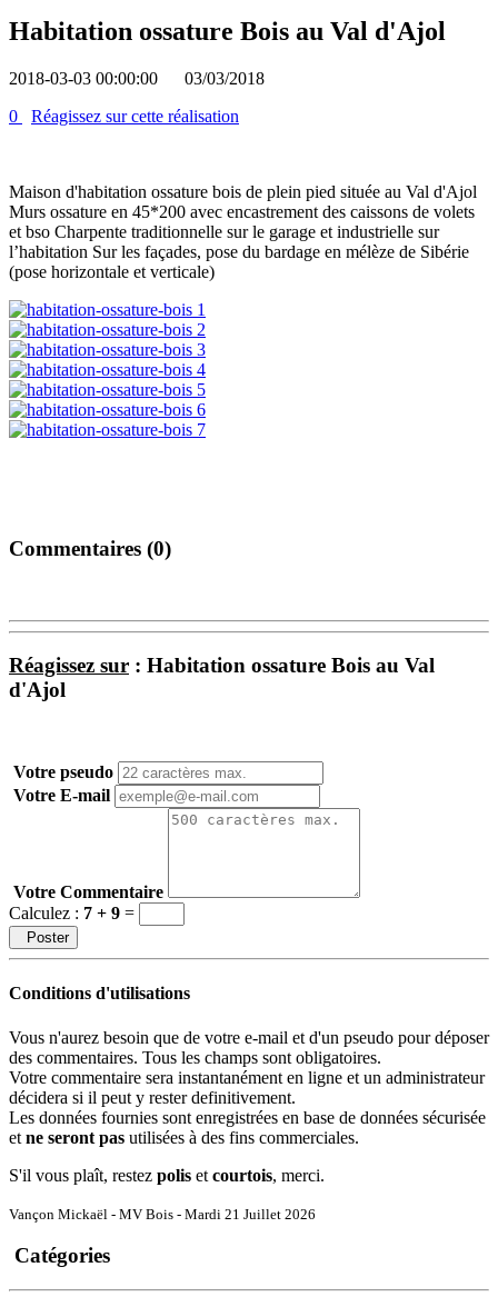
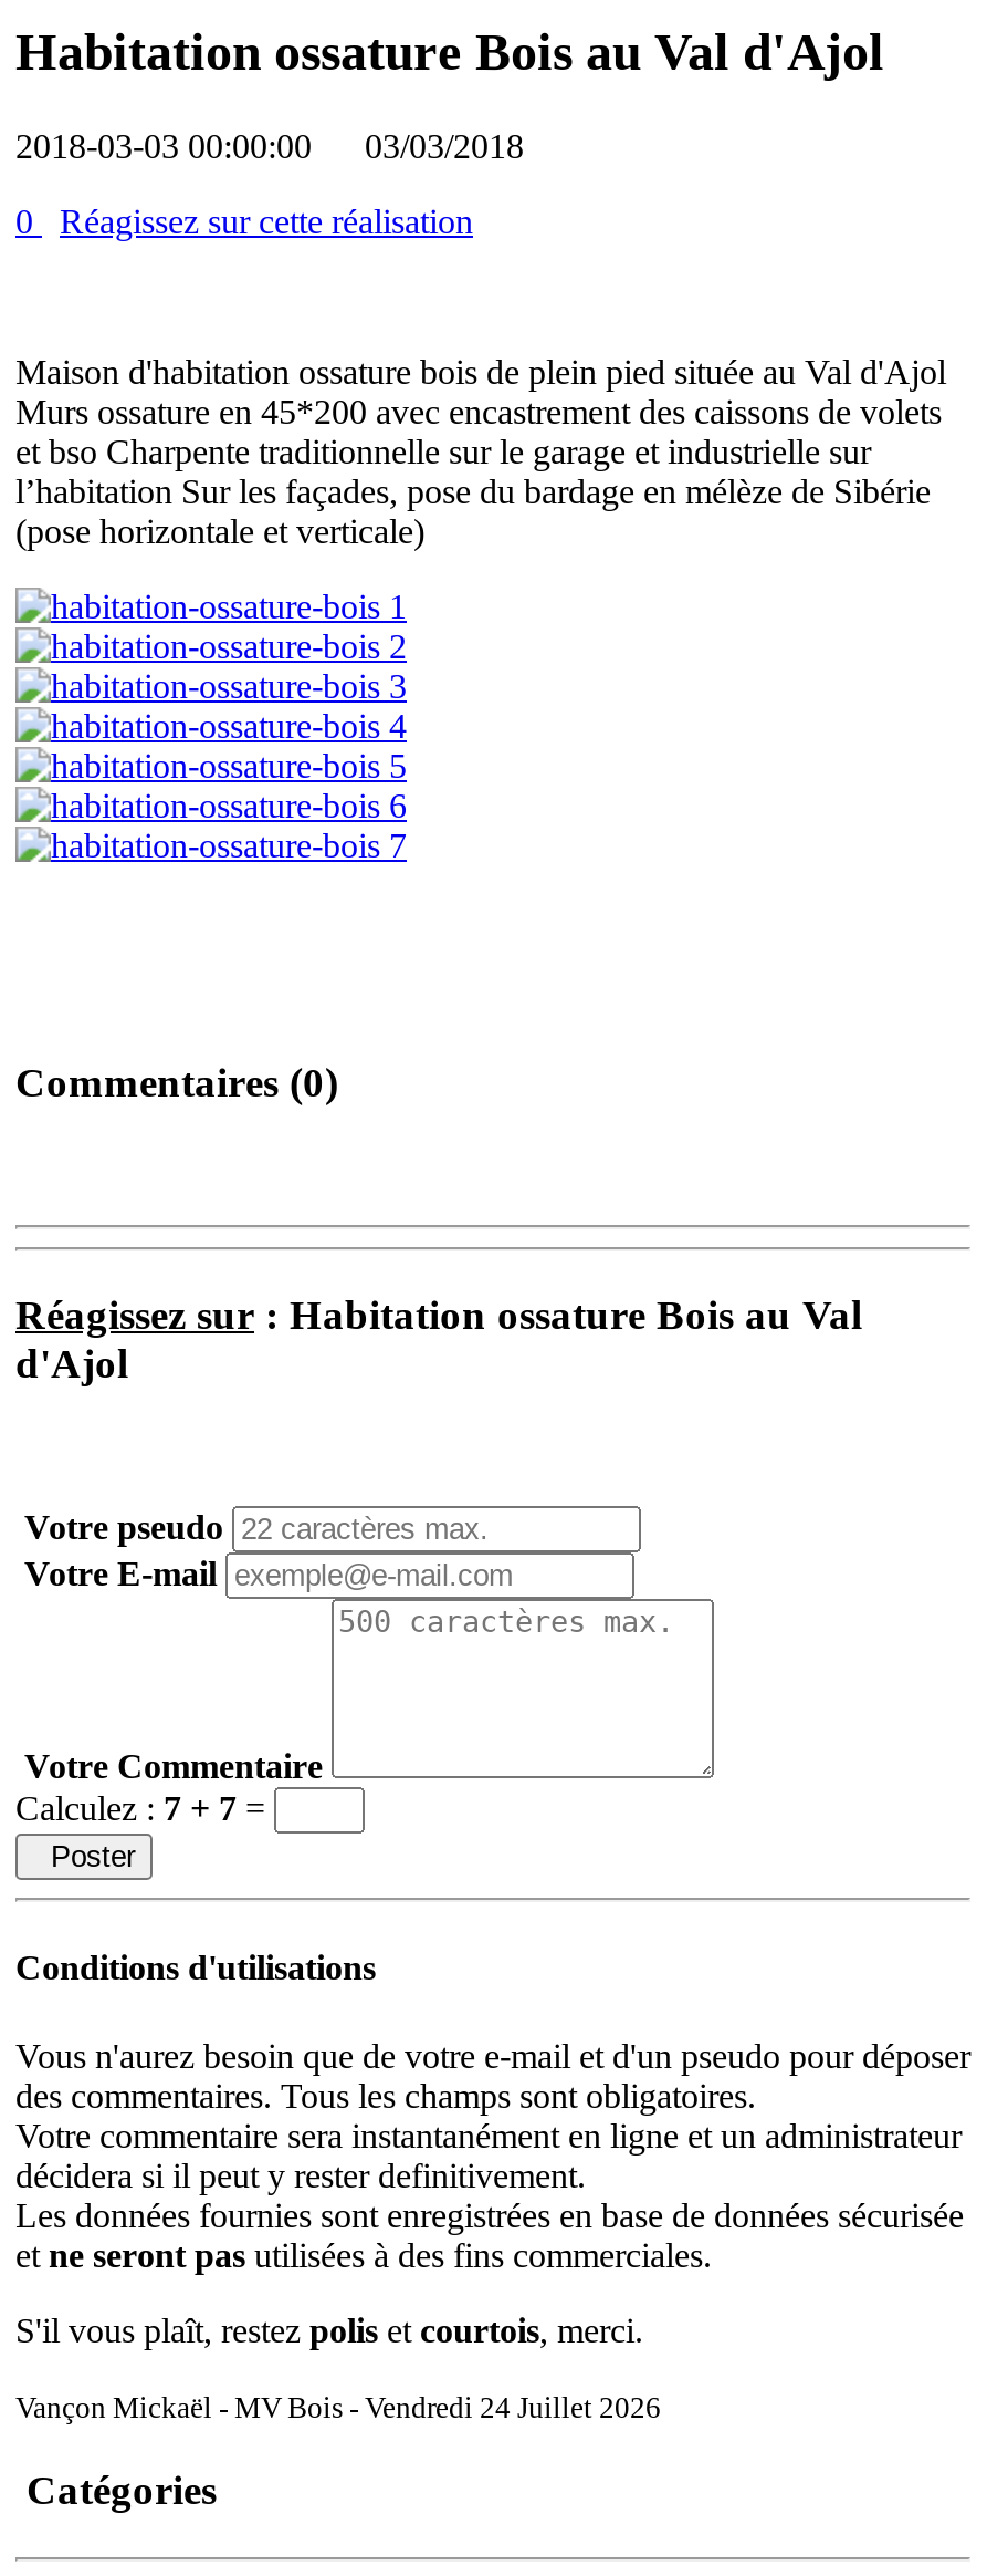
- Calculez : 7 + 9 =
+ Calculez : 7 + 7 =

- Vançon Mickaël - MV Bois - Mardi 21 Juillet 2026
+ Vançon Mickaël - MV Bois - Vendredi 24 Juillet 2026
